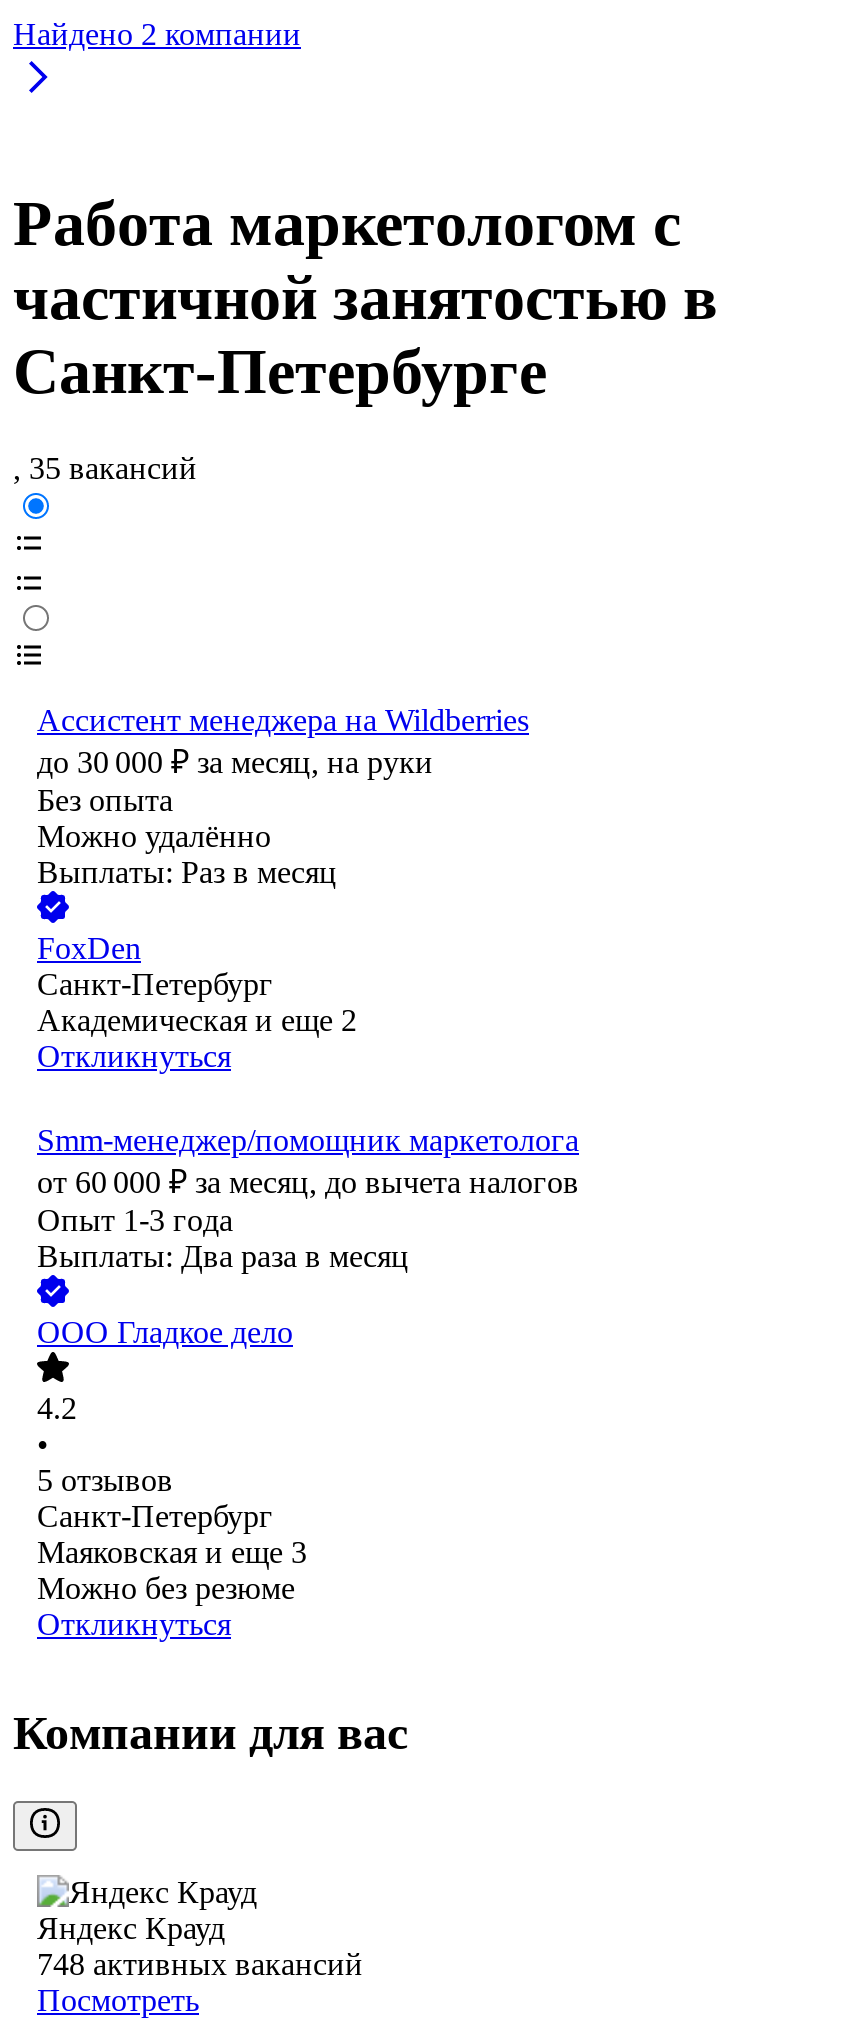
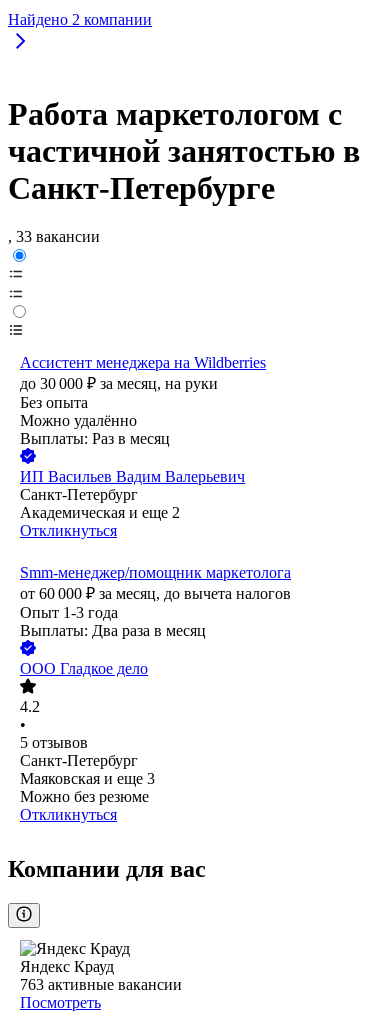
- , 35 вакансий
+ , 33 вакансии

- FoxDen
+ ИП Васильев Вадим Валерьевич

- 748 активных вакансий
+ 763 активные вакансии
